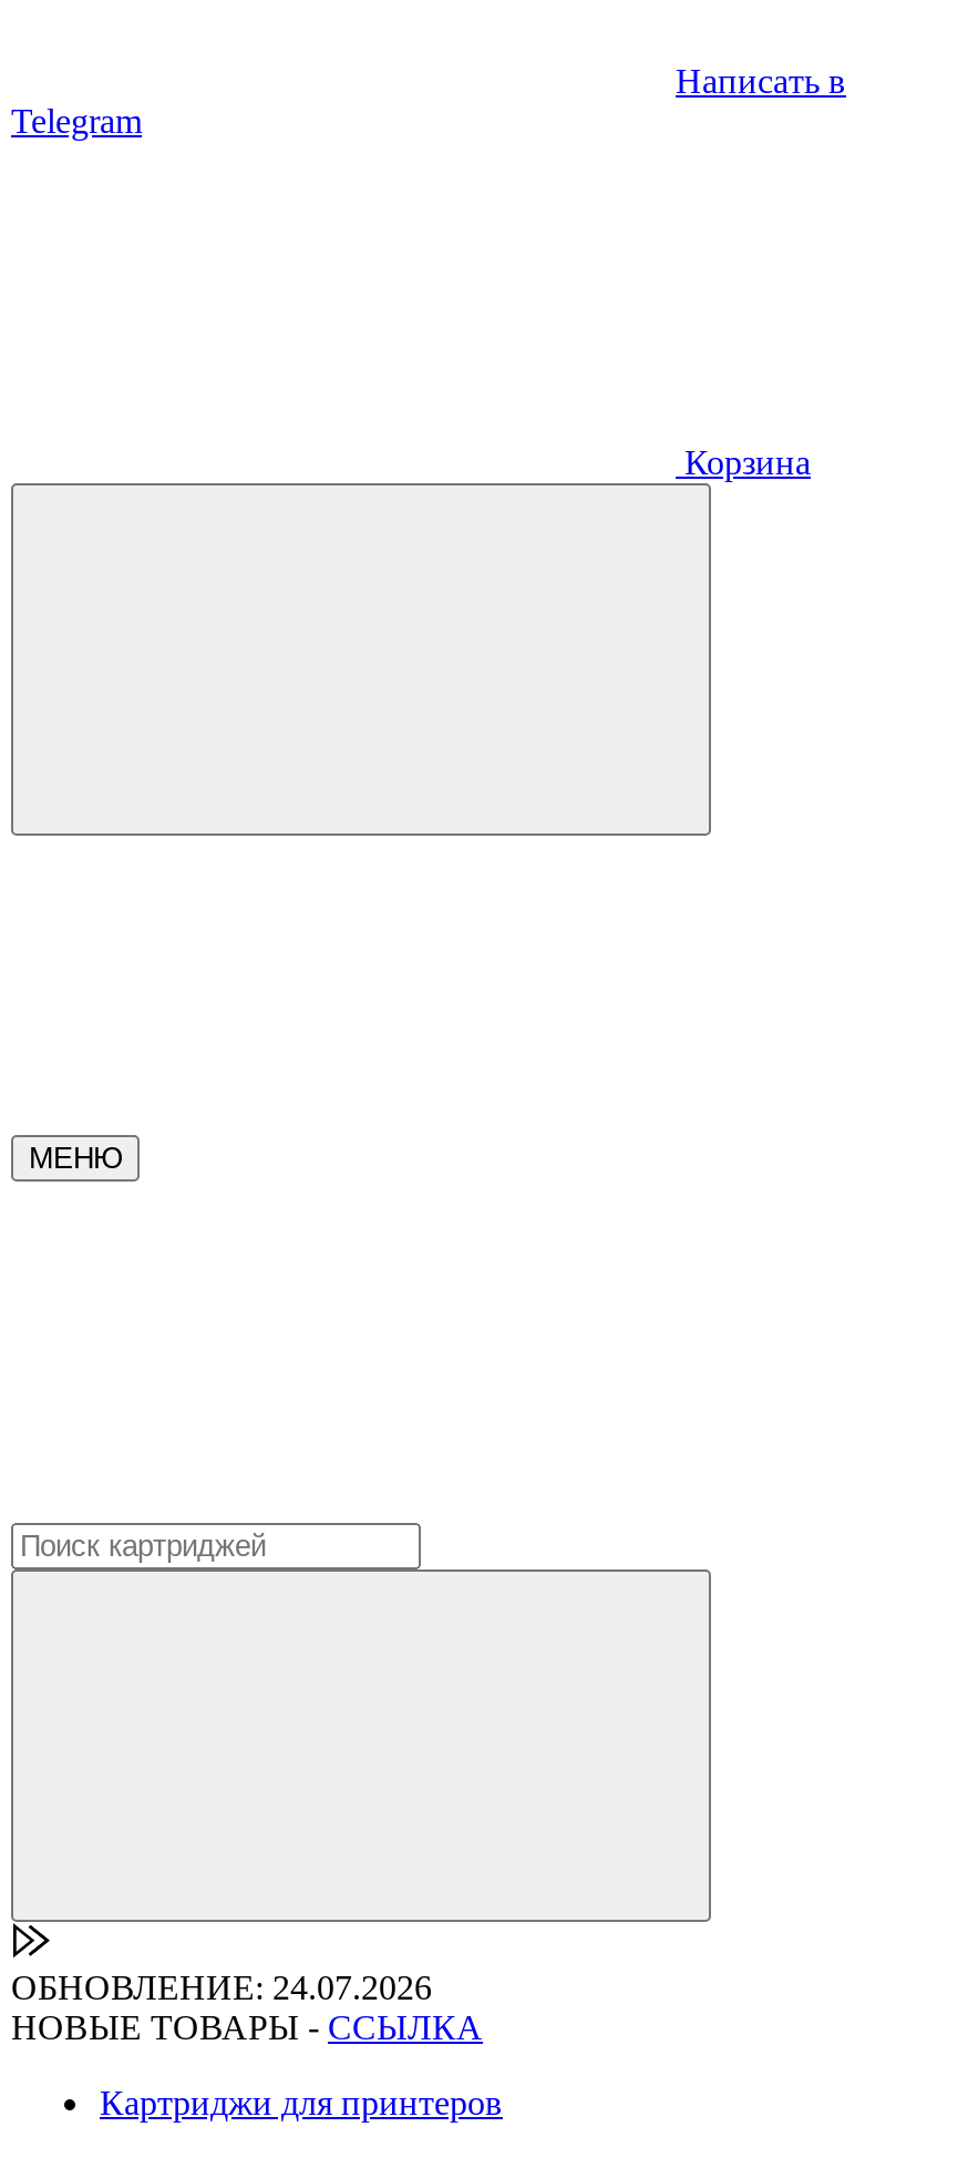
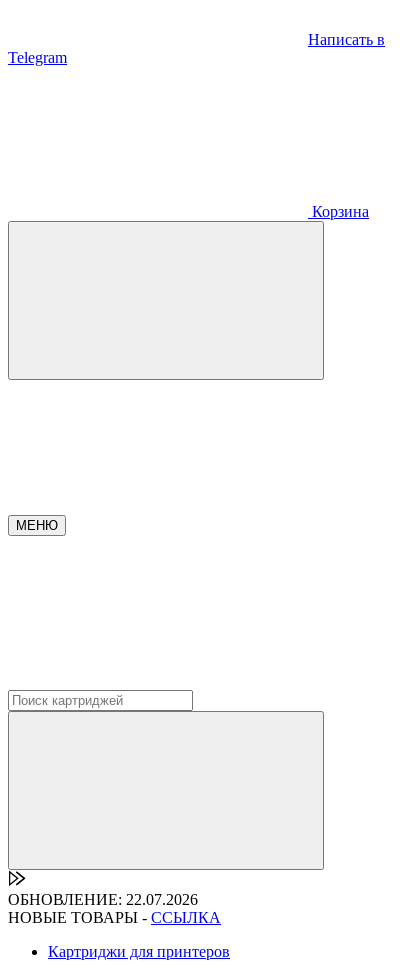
- ОБНОВЛЕНИЕ: 24.07.2026
+ ОБНОВЛЕНИЕ: 22.07.2026
